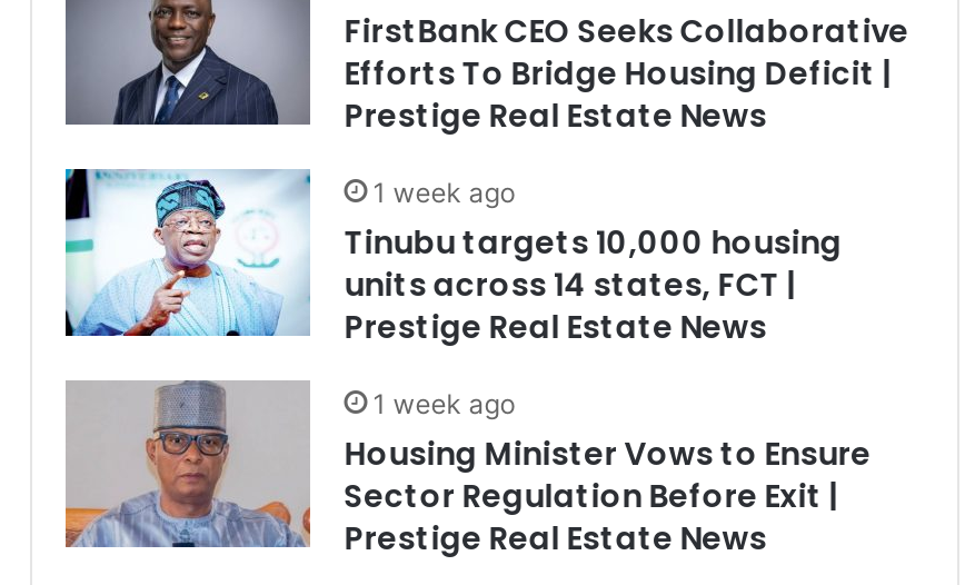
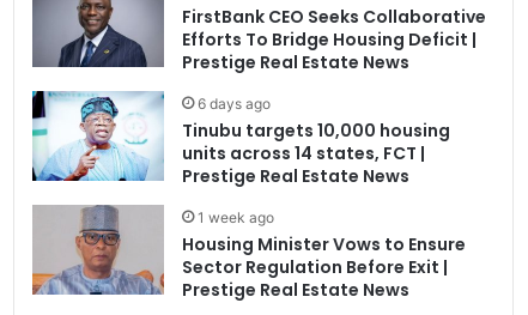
- 1 week ago
+ 6 days ago
